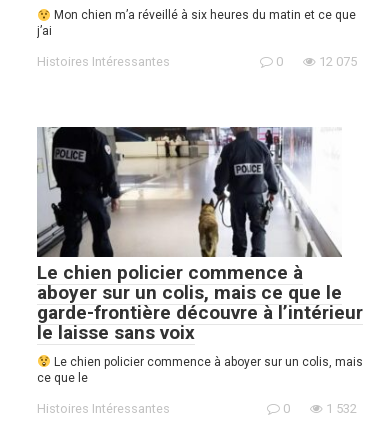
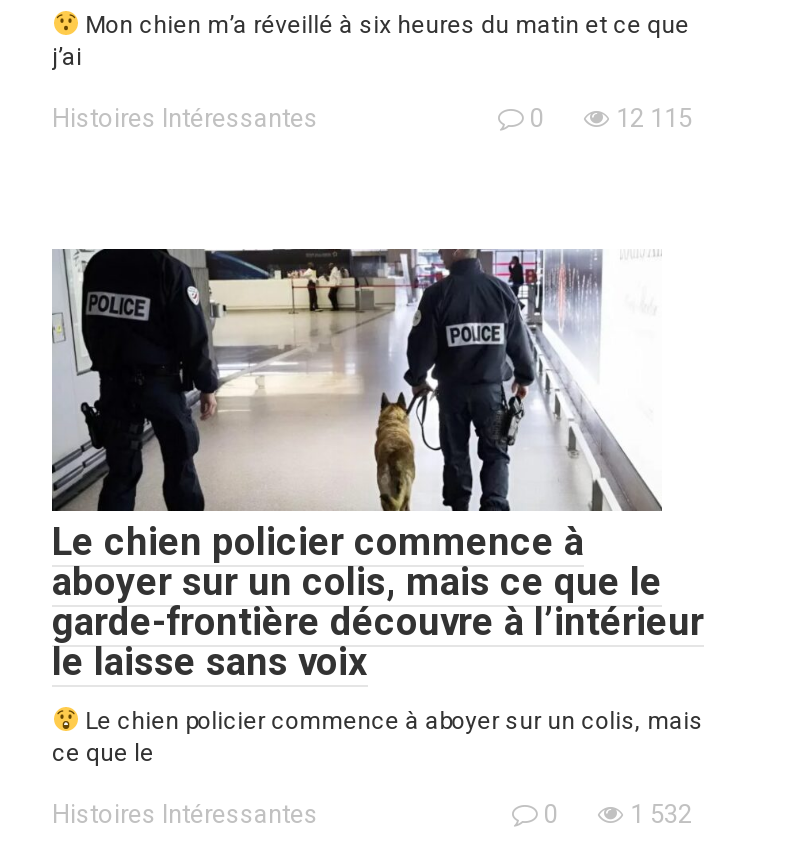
- 12 075
+ 12 115
